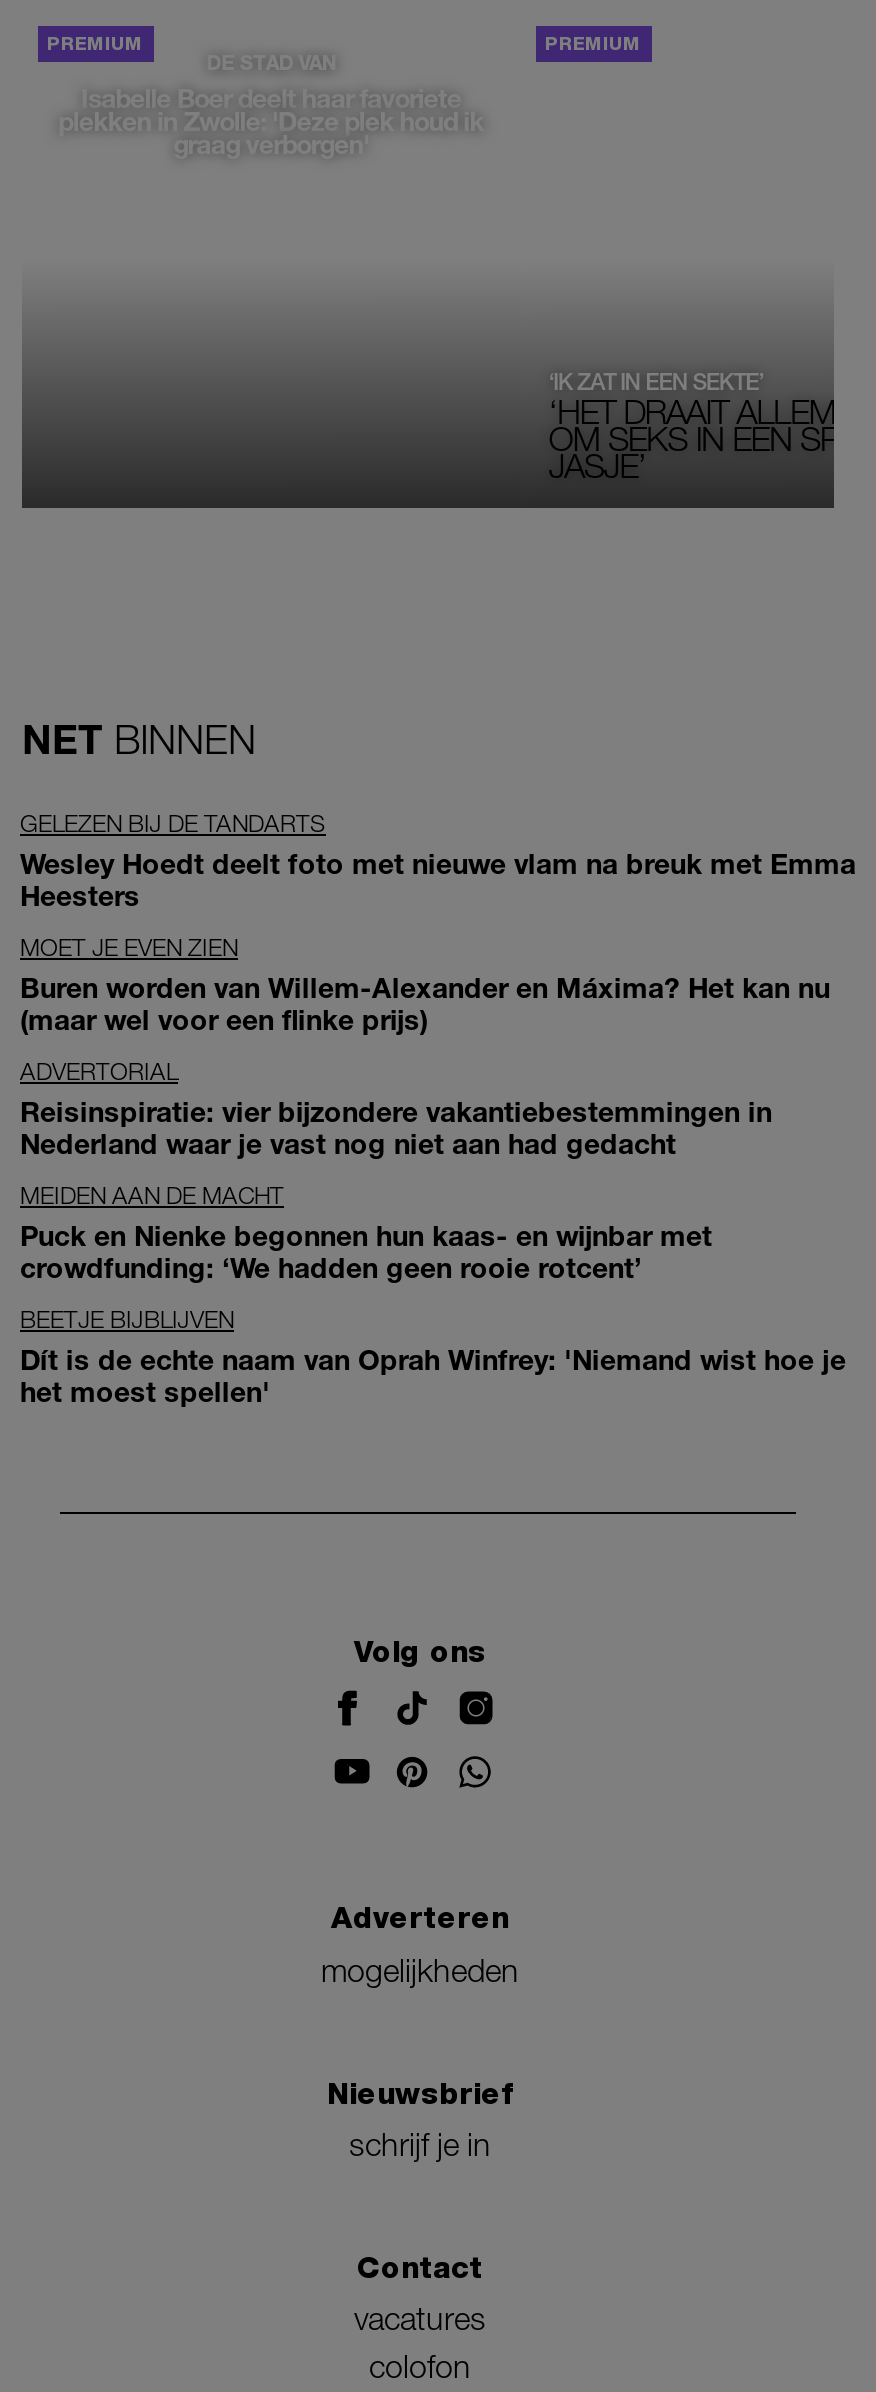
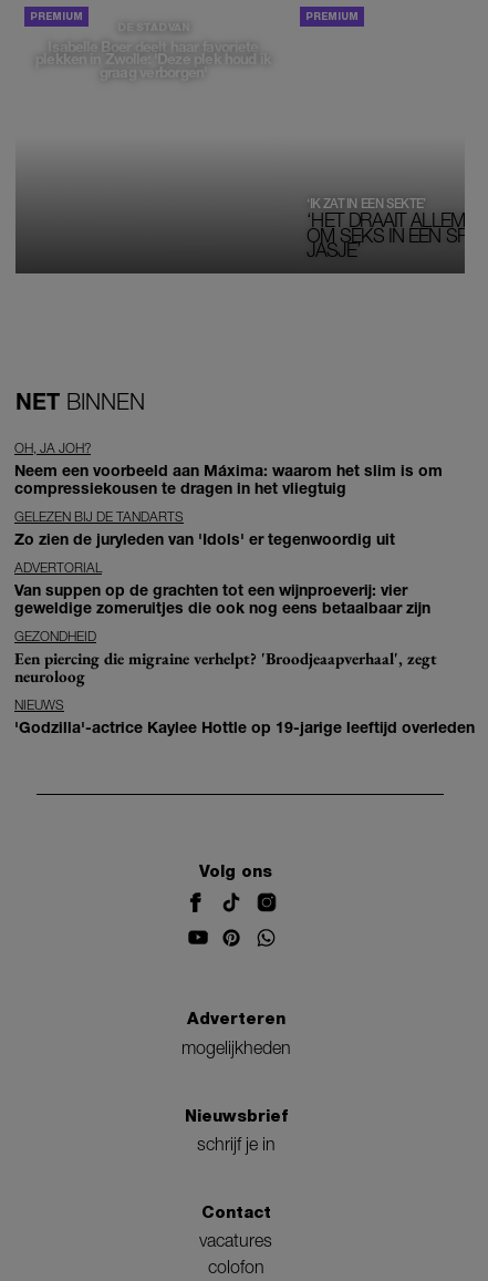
+ OH, JA JOH?
+ Neem een voorbeeld aan Máxima: waarom het slim is om
+ compressiekousen te dragen in het vliegtuig

moved down: GELEZEN BIJ DE TANDARTS

- Wesley Hoedt deelt foto met nieuwe vlam na breuk met Emma
- Heesters
- MOET JE EVEN ZIEN
- Buren worden van Willem-Alexander en Máxima? Het kan nu
- (maar wel voor een flinke prijs)
+ Zo zien de juryleden van 'Idols' er tegenwoordig uit

- Reisinspiratie: vier bijzondere vakantiebestemmingen in
- Nederland waar je vast nog niet aan had gedacht
+ Van suppen op de grachten tot een wijnproeverij: vier
+ geweldige zomeruitjes die ook nog eens betaalbaar zijn

- MEIDEN AAN DE MACHT
- Puck en Nienke begonnen hun kaas- en wijnbar met
- crowdfunding: ‘We hadden geen rooie rotcent’
+ GEZONDHEID
+ Een piercing die migraine verhelpt? 'Broodjeaapverhaal', zegt
+ neuroloog

- BEETJE BIJBLIJVEN
- Dít is de echte naam van Oprah Winfrey: 'Niemand wist hoe je
- het moest spellen'
+ NIEUWS
+ 'Godzilla'-actrice Kaylee Hottle op 19-jarige leeftijd overleden
